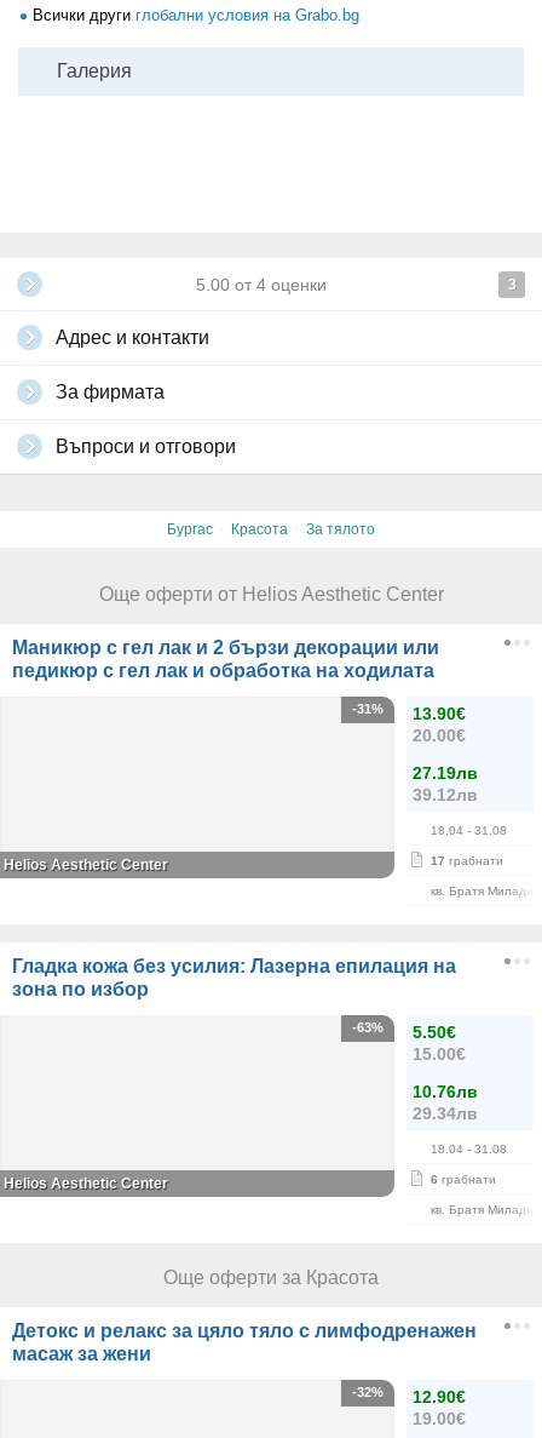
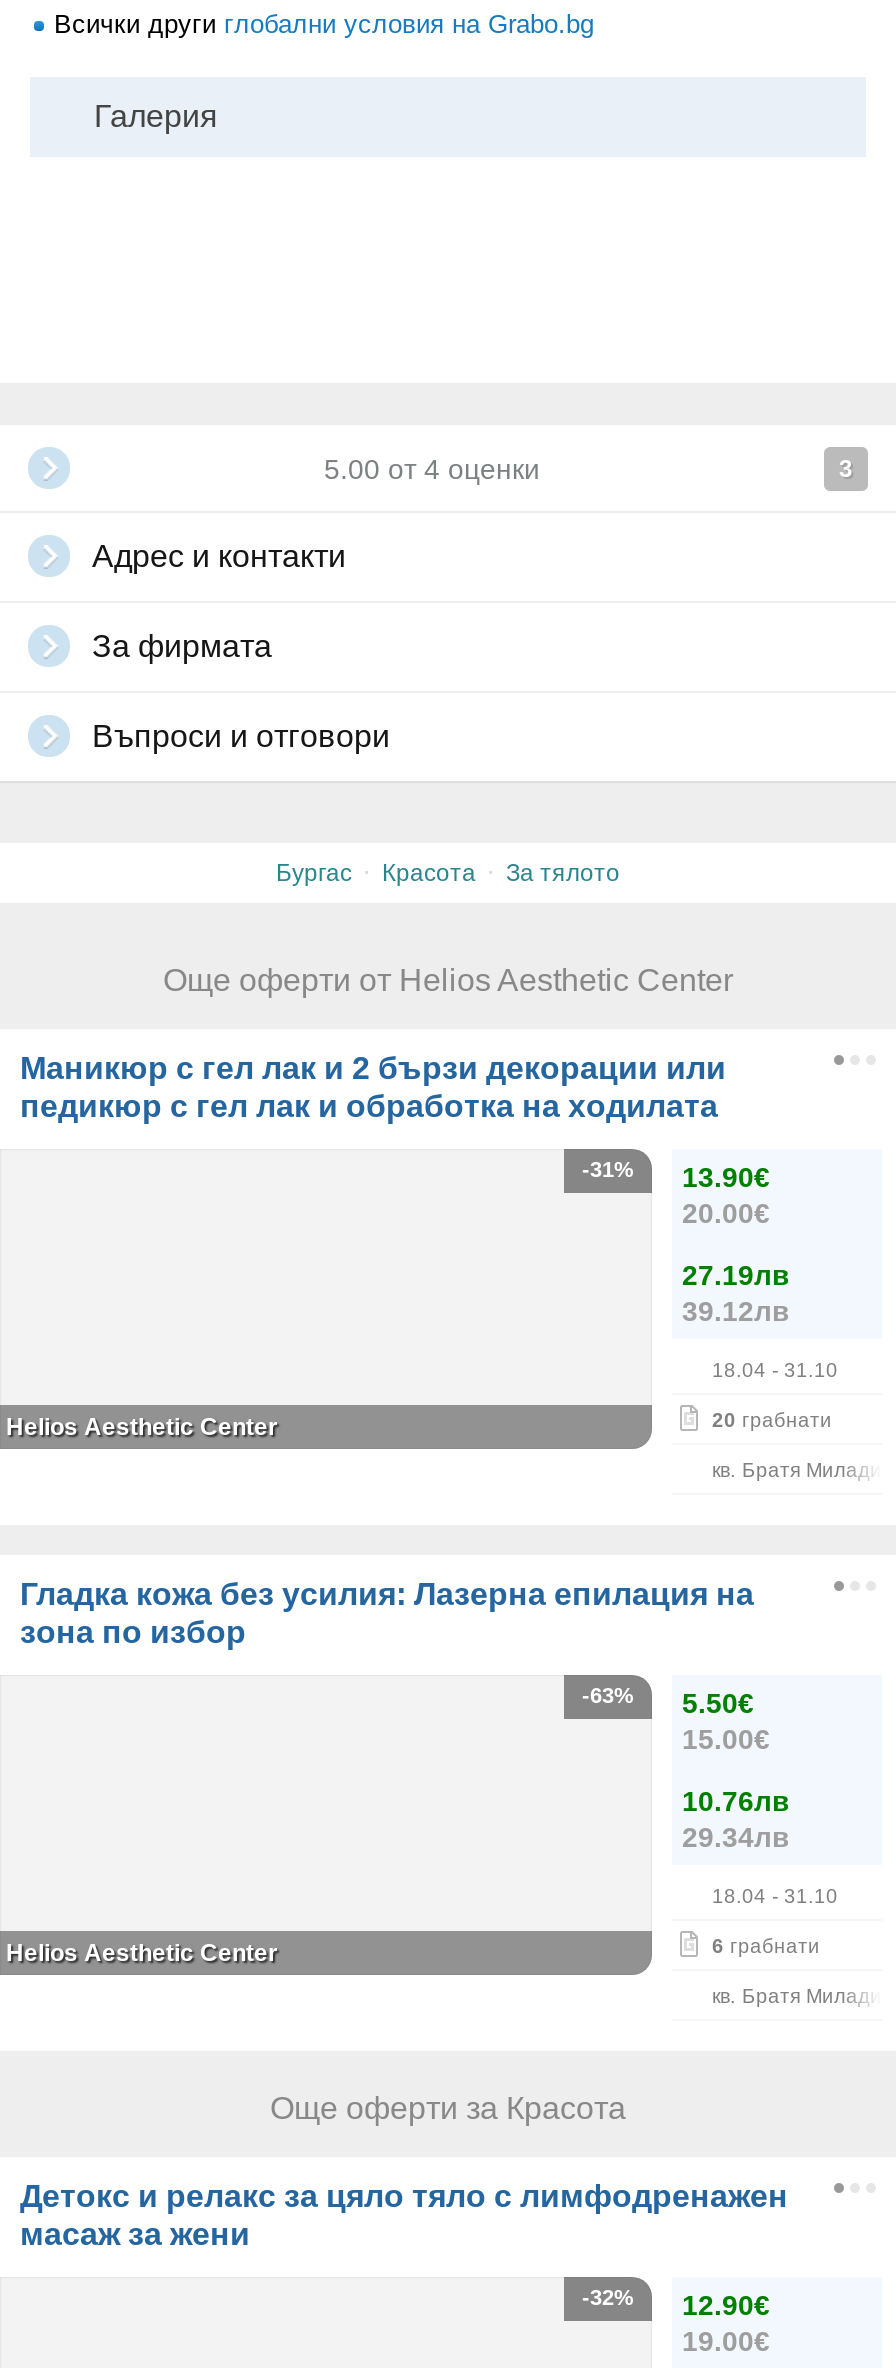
- 18.04 - 31.08
+ 18.04 - 31.10

- 17 грабнати
+ 20 грабнати

- 18.04 - 31.08
+ 18.04 - 31.10
